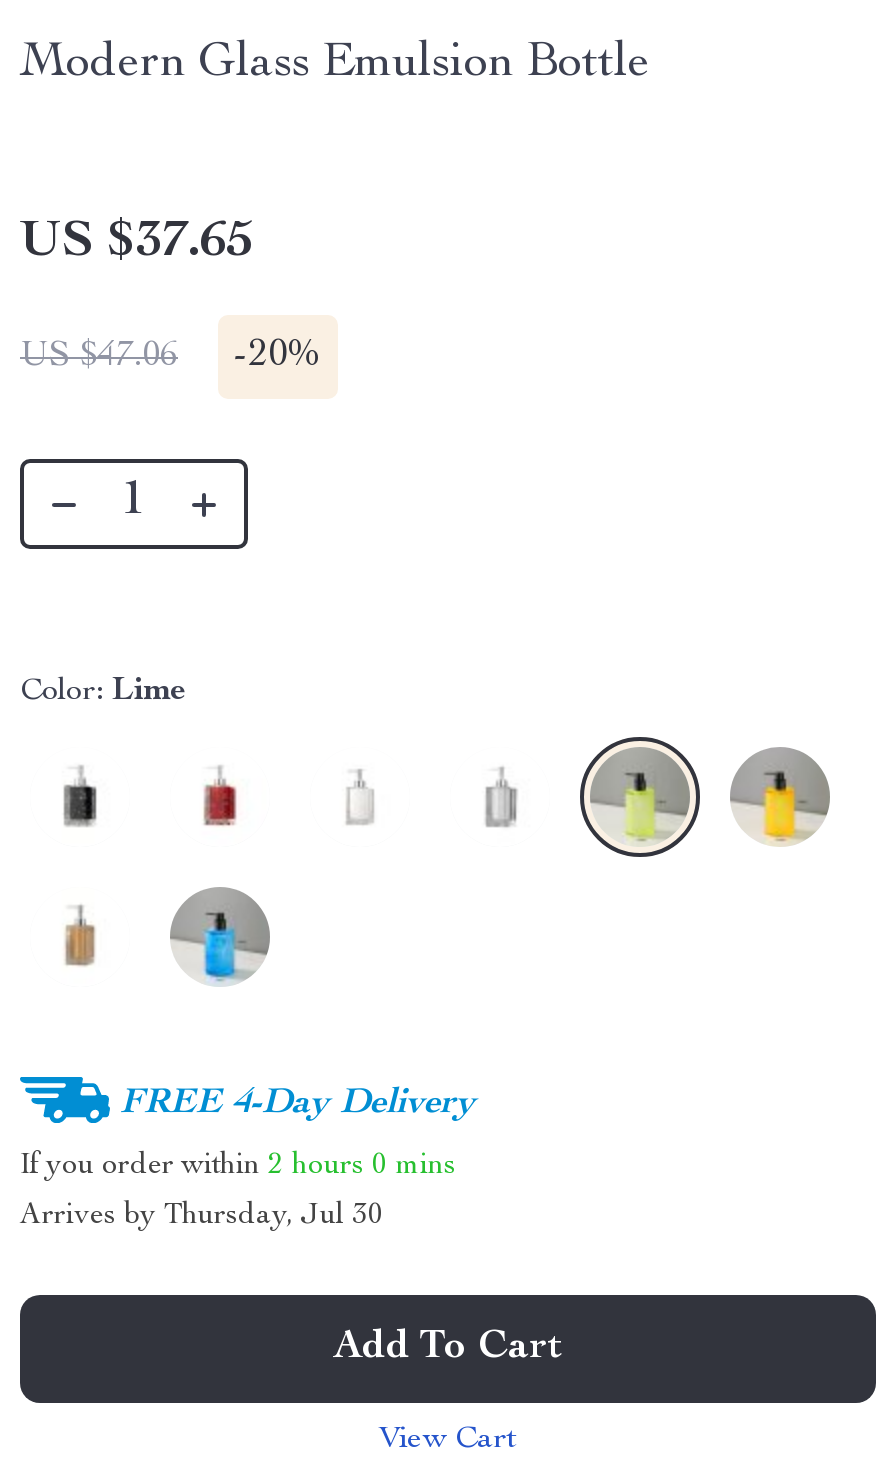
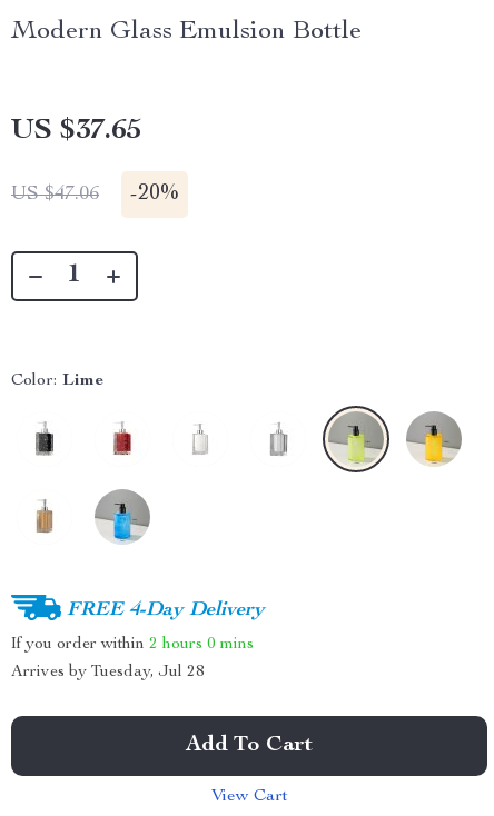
- Arrives by Thursday, Jul 30
+ Arrives by Tuesday, Jul 28
